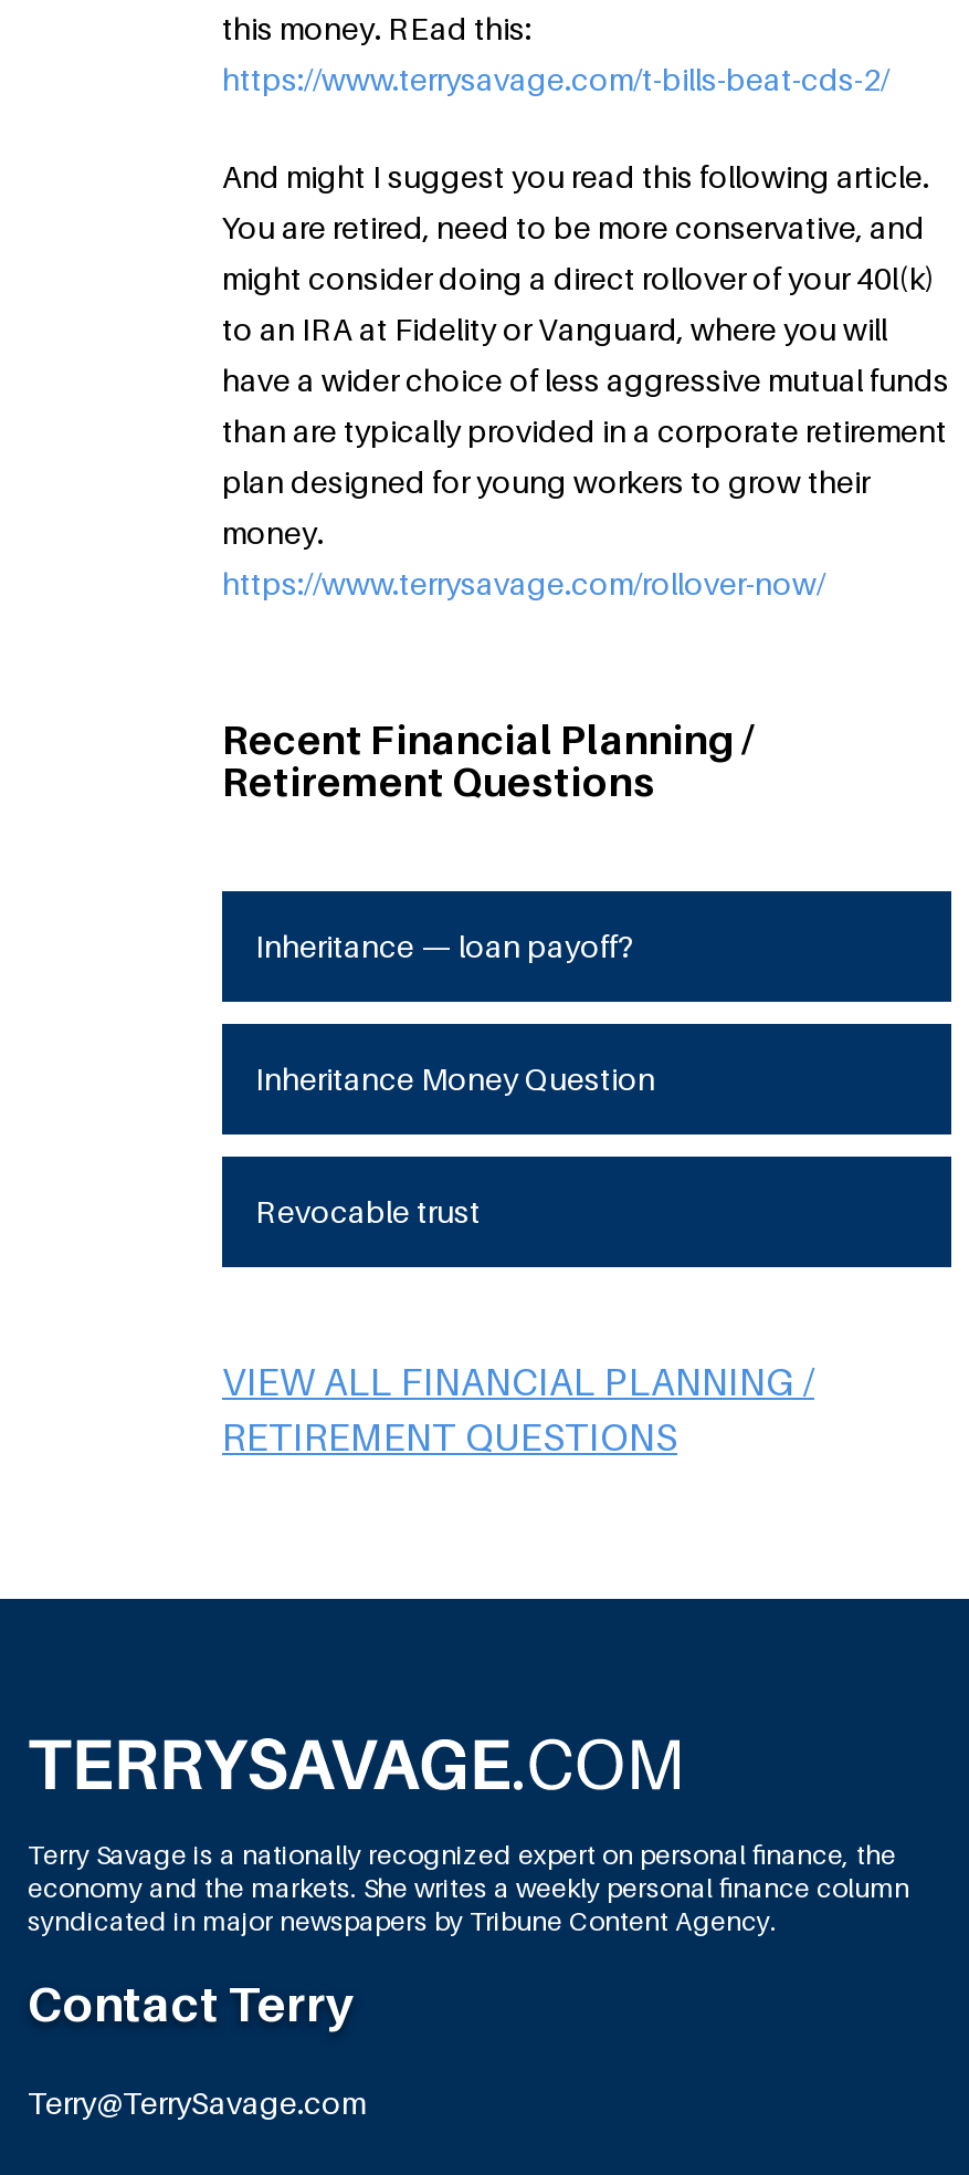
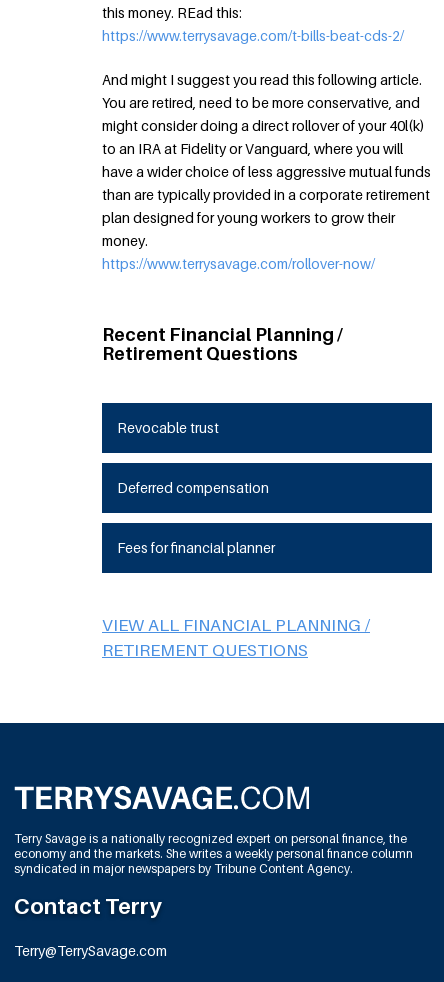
- Inheritance — loan payoff?

- Inheritance Money Question

moved up: Revocable trust

+ Deferred compensation

+ Fees for financial planner
